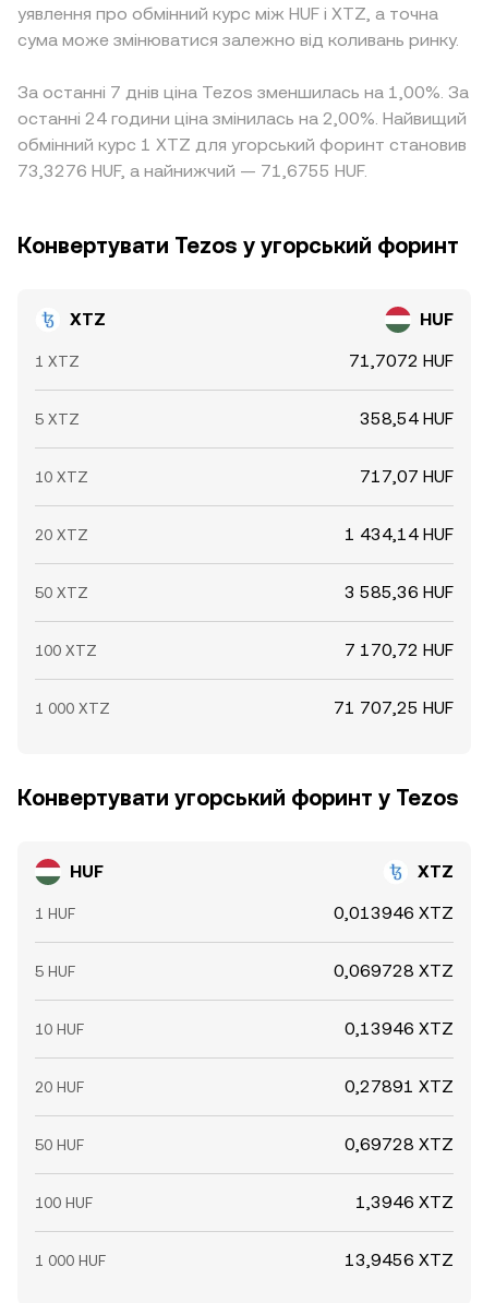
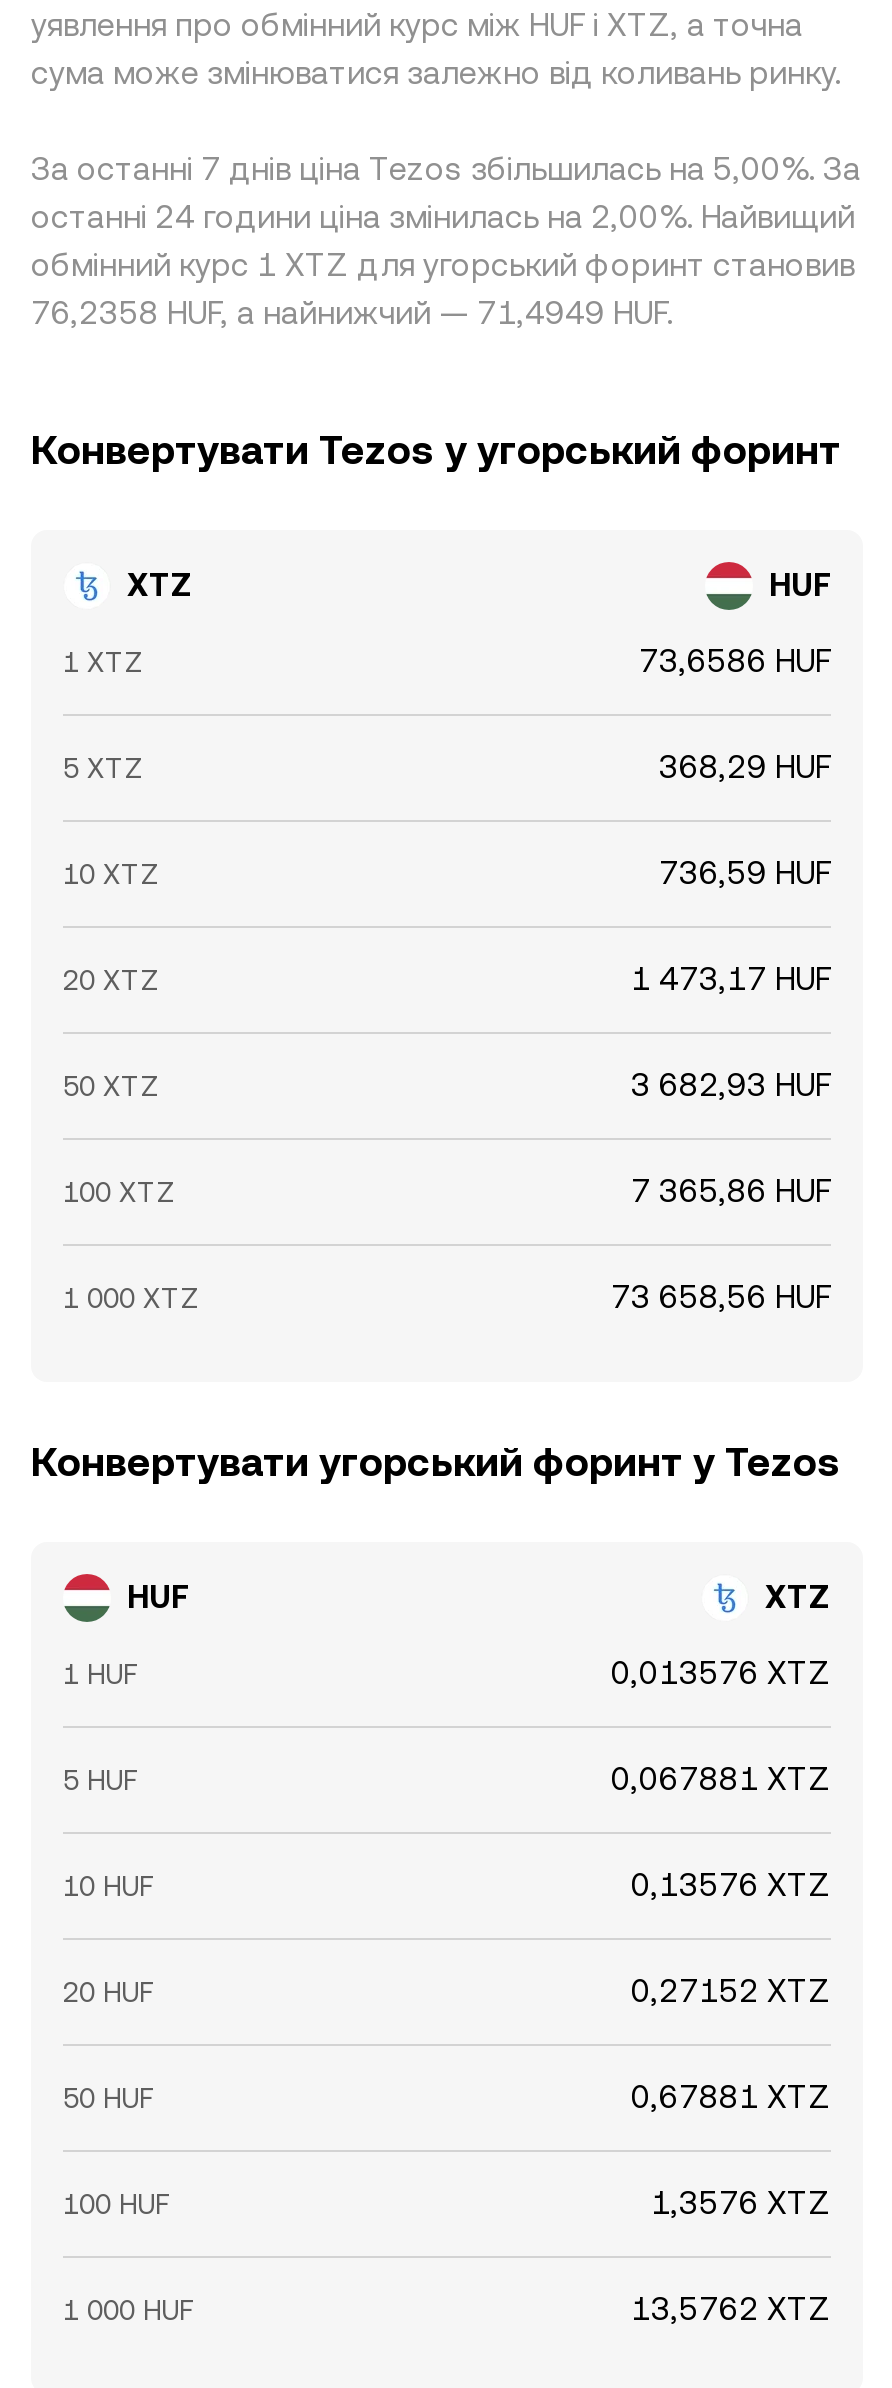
- За останні 7 днів ціна Tezos зменшилась на 1,00%. За
+ За останні 7 днів ціна Tezos збільшилась на 5,00%. За

- 73,3276 HUF, а найнижчий — 71,6755 HUF.
+ 76,2358 HUF, а найнижчий — 71,4949 HUF.

- 71,7072 HUF
+ 73,6586 HUF

- 358,54 HUF
+ 368,29 HUF

- 717,07 HUF
+ 736,59 HUF

- 1 434,14 HUF
+ 1 473,17 HUF

- 3 585,36 HUF
+ 3 682,93 HUF

- 7 170,72 HUF
+ 7 365,86 HUF

- 71 707,25 HUF
+ 73 658,56 HUF

- 0,013946 XTZ
+ 0,013576 XTZ

- 0,069728 XTZ
+ 0,067881 XTZ

- 0,13946 XTZ
+ 0,13576 XTZ

- 0,27891 XTZ
+ 0,27152 XTZ

- 0,69728 XTZ
+ 0,67881 XTZ

- 1,3946 XTZ
+ 1,3576 XTZ

- 13,9456 XTZ
+ 13,5762 XTZ
